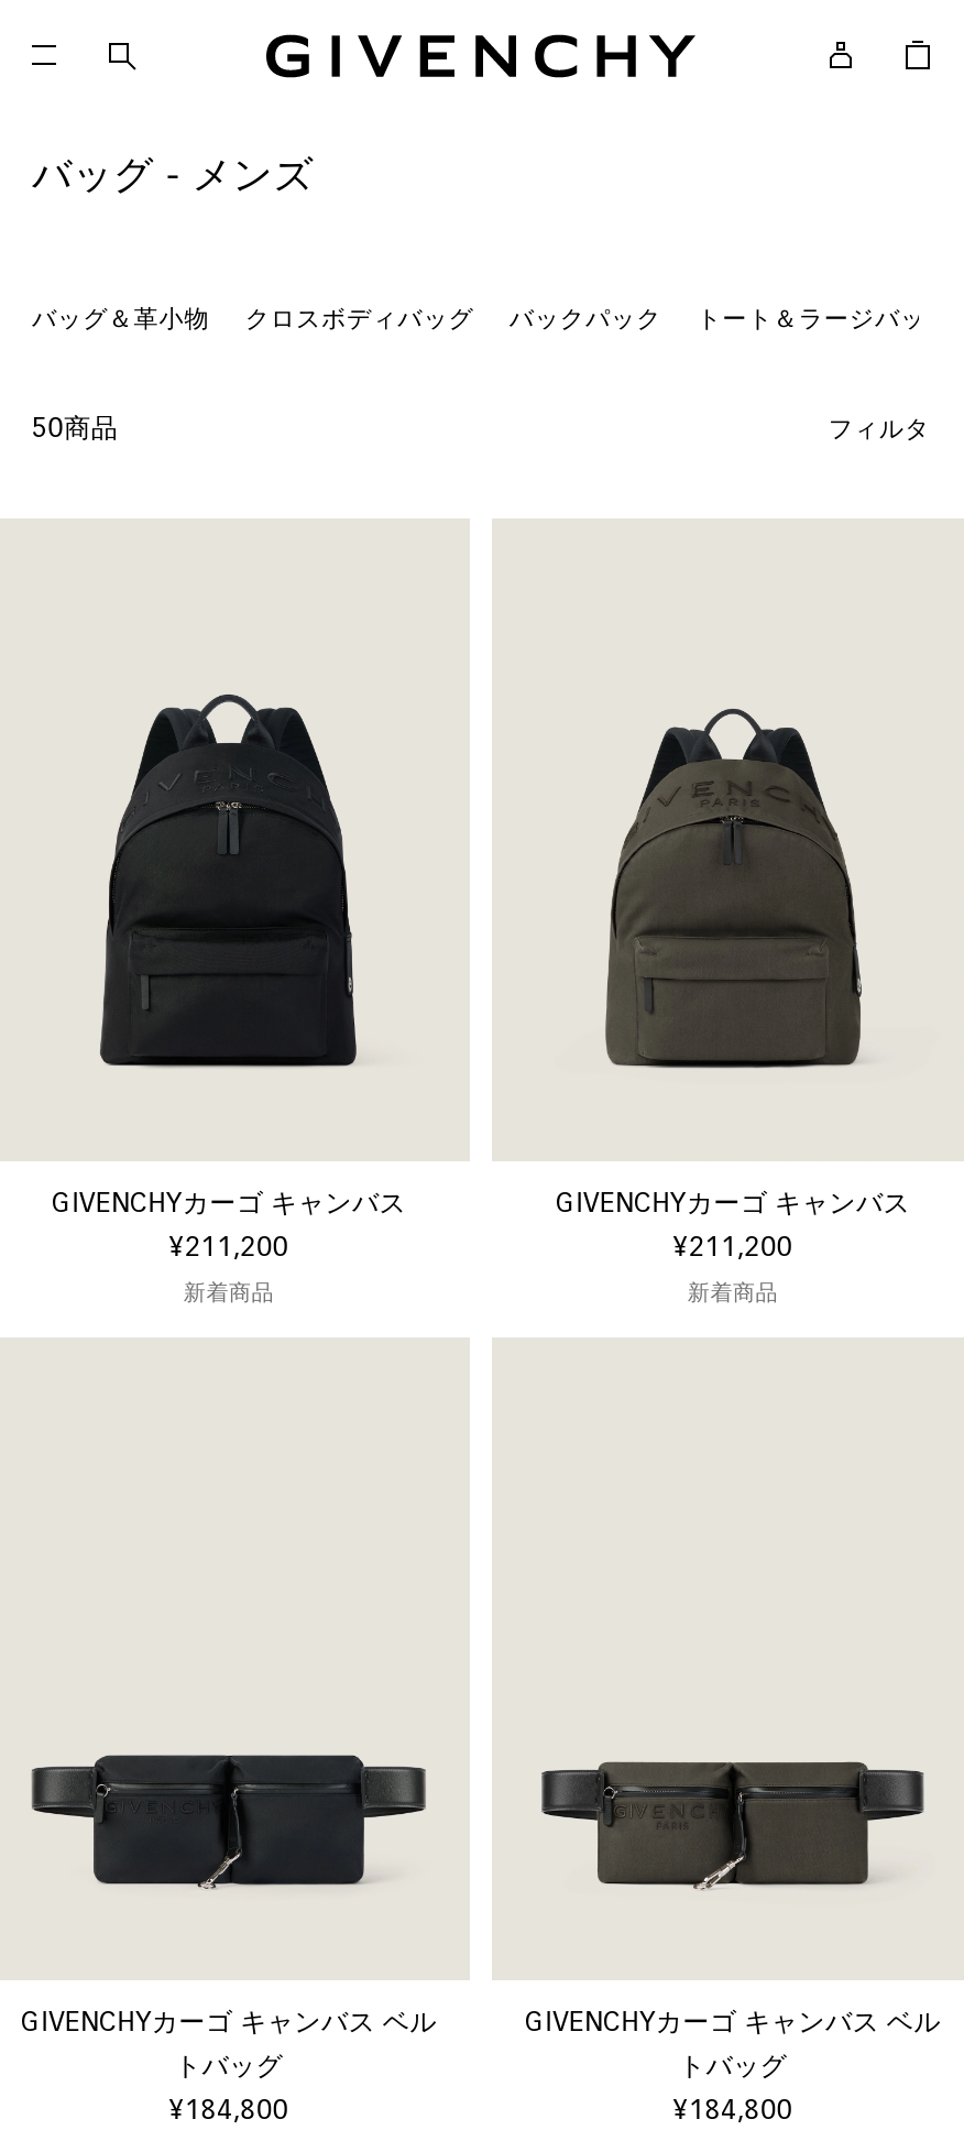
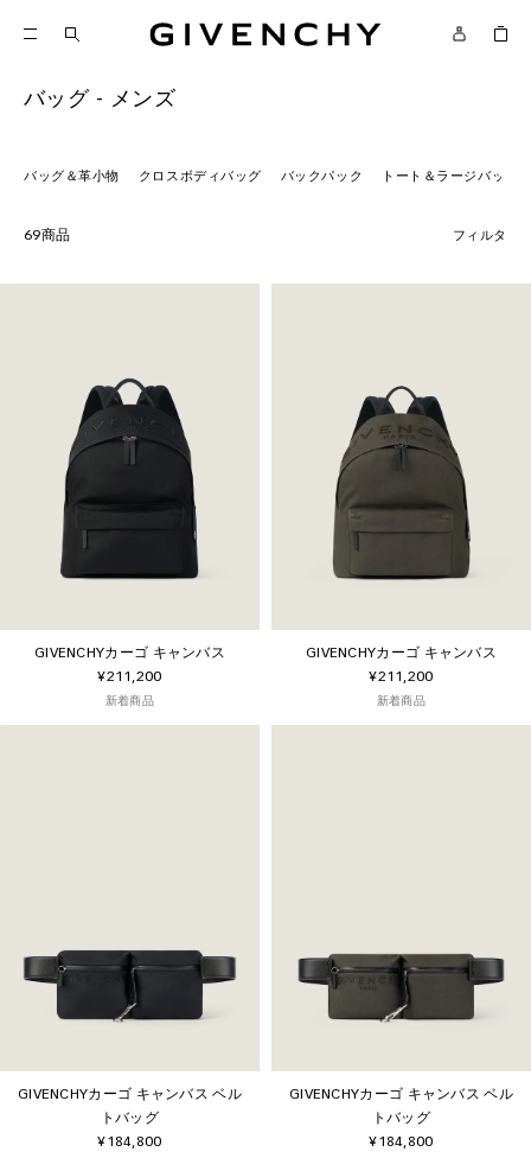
- 50商品
+ 69商品
